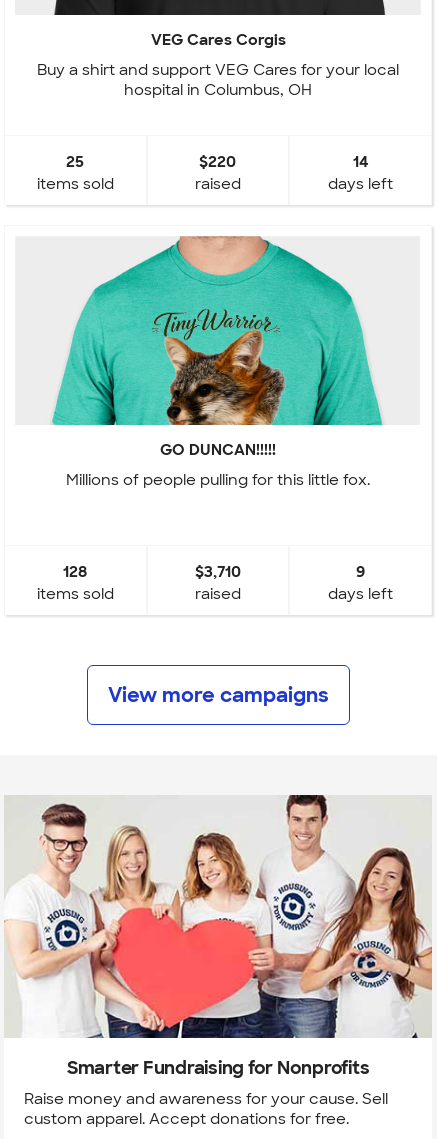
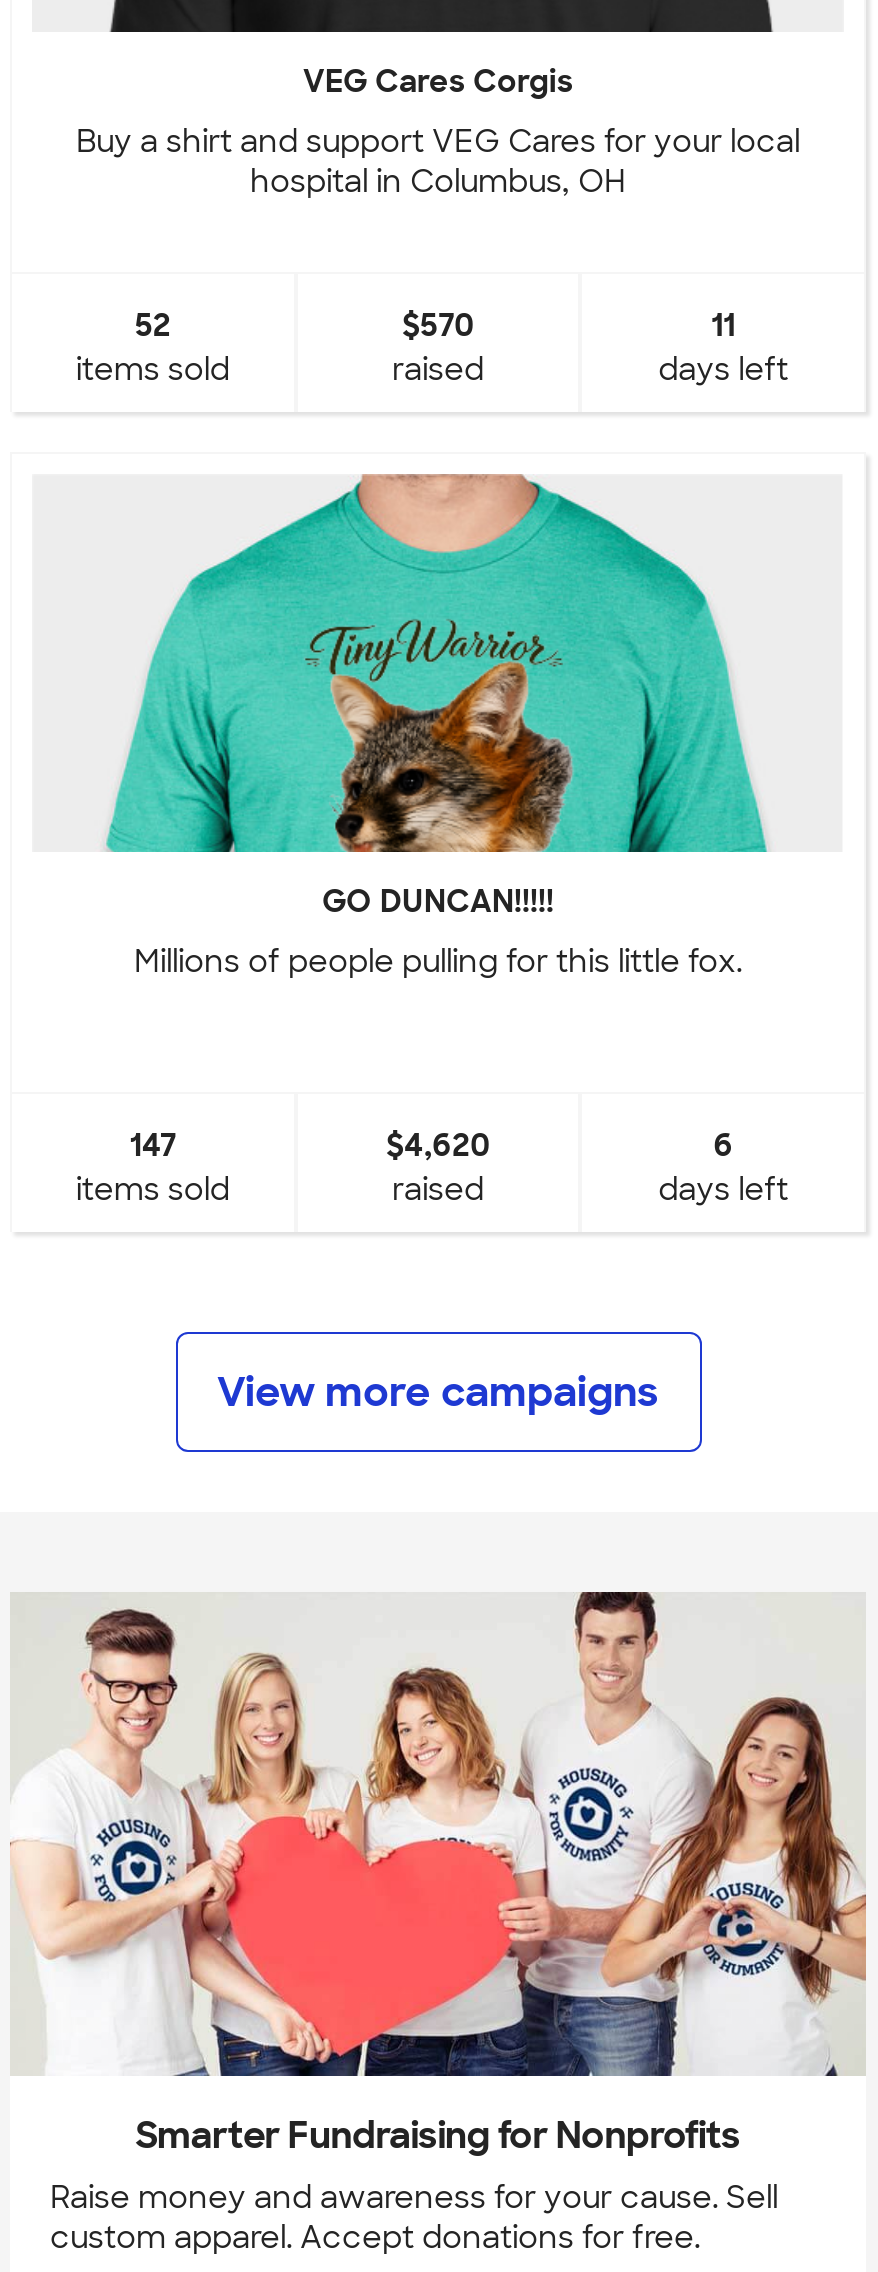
- 25
+ 52

- $220
+ $570

- 14
+ 11

- 128
+ 147

- $3,710
+ $4,620

- 9
+ 6
